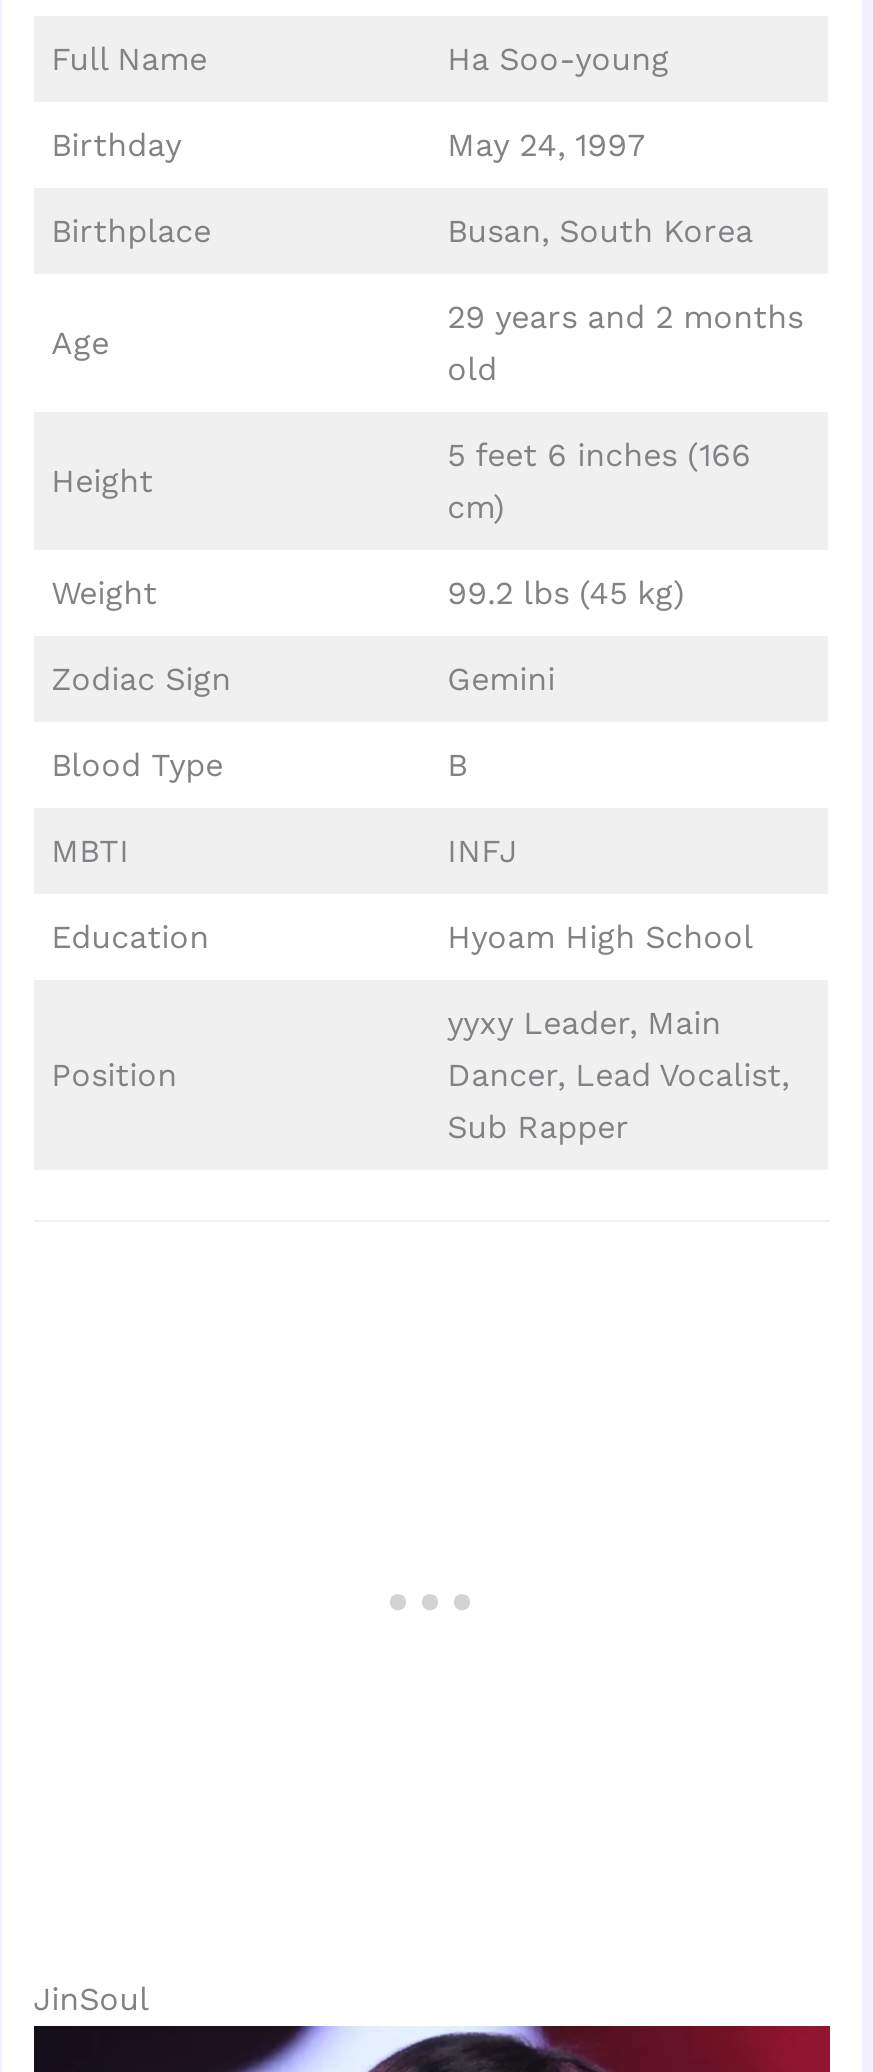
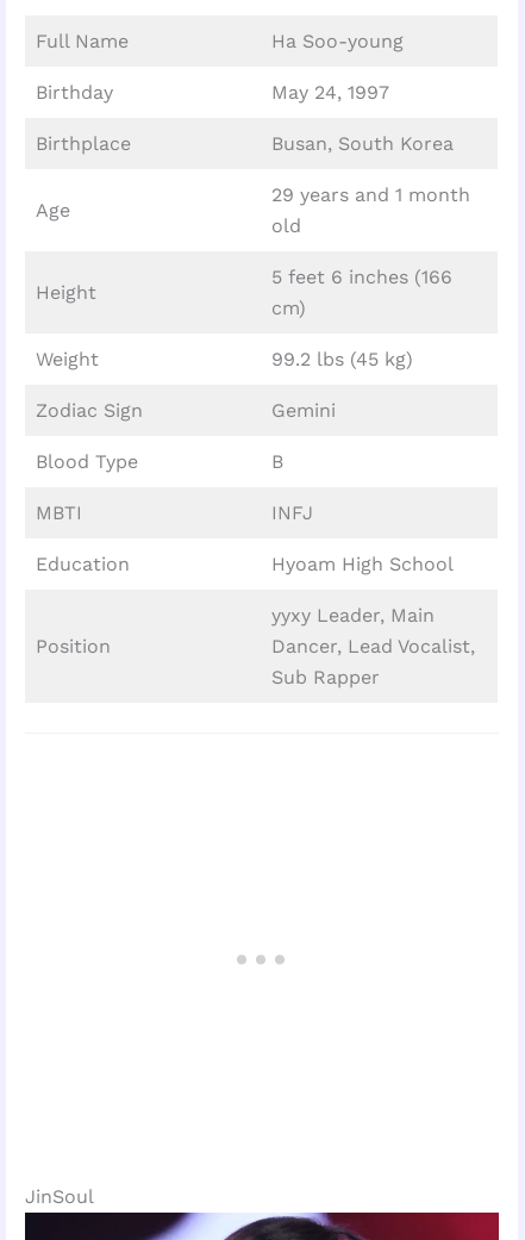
- 29 years and 2 months
+ 29 years and 1 month
